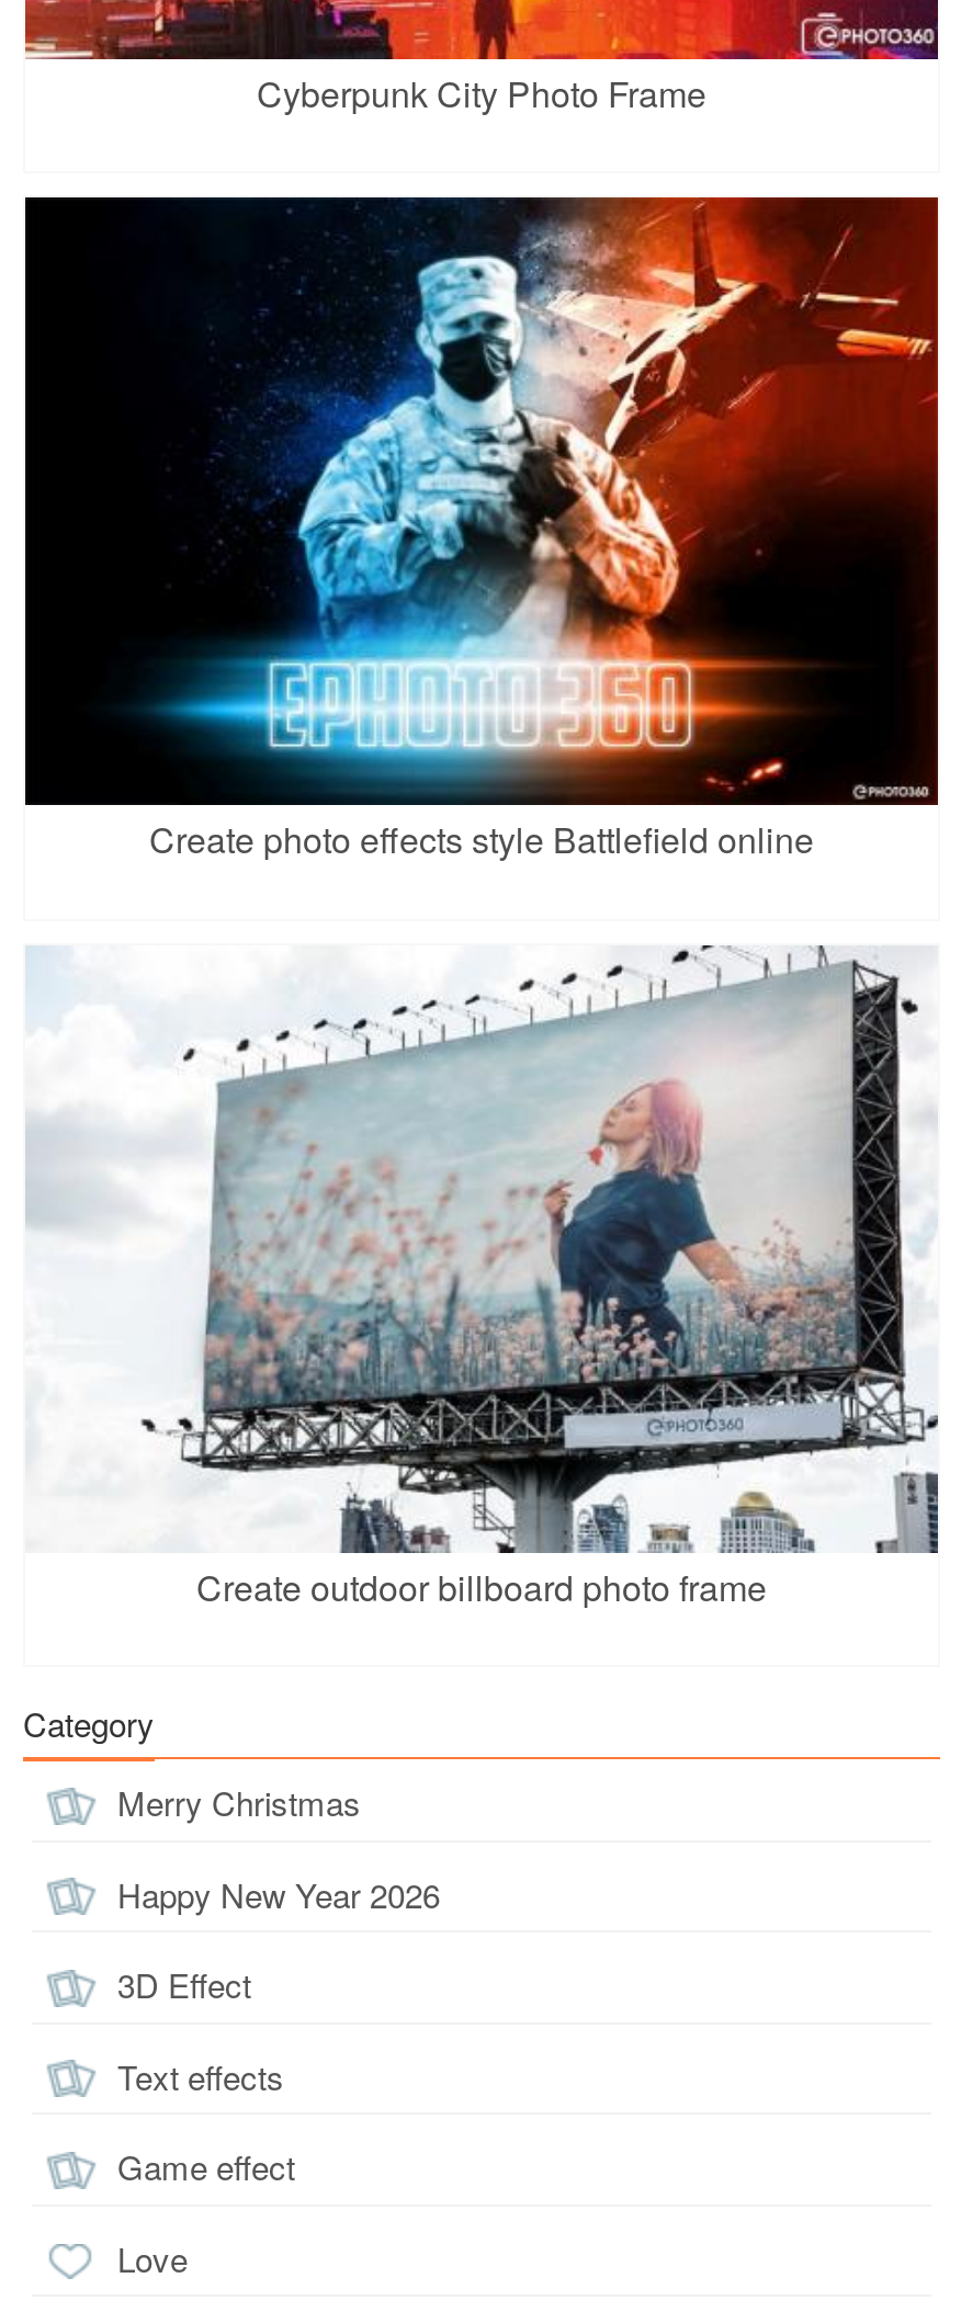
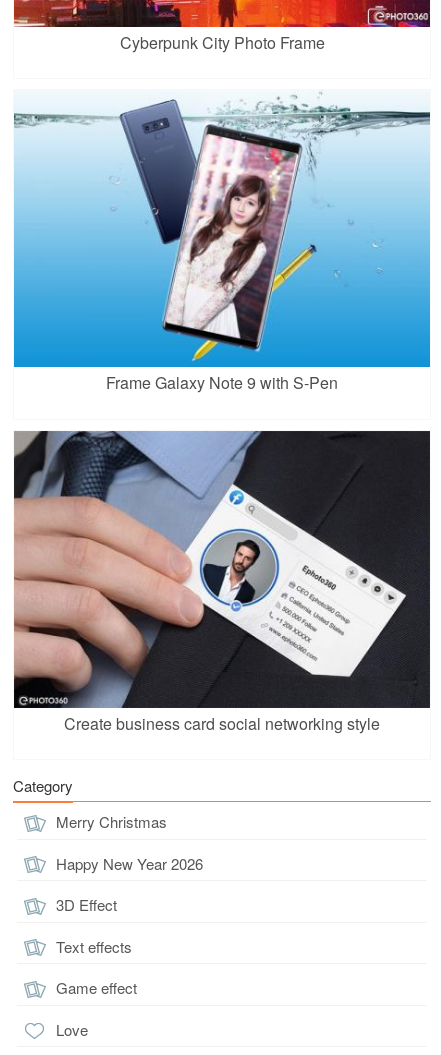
- [image]
- Create photo effects style Battlefield online
+ [image]
+ Frame Galaxy Note 9 with S-Pen

- [image]
- Create outdoor billboard photo frame
+ [image]
+ Create business card social networking style
